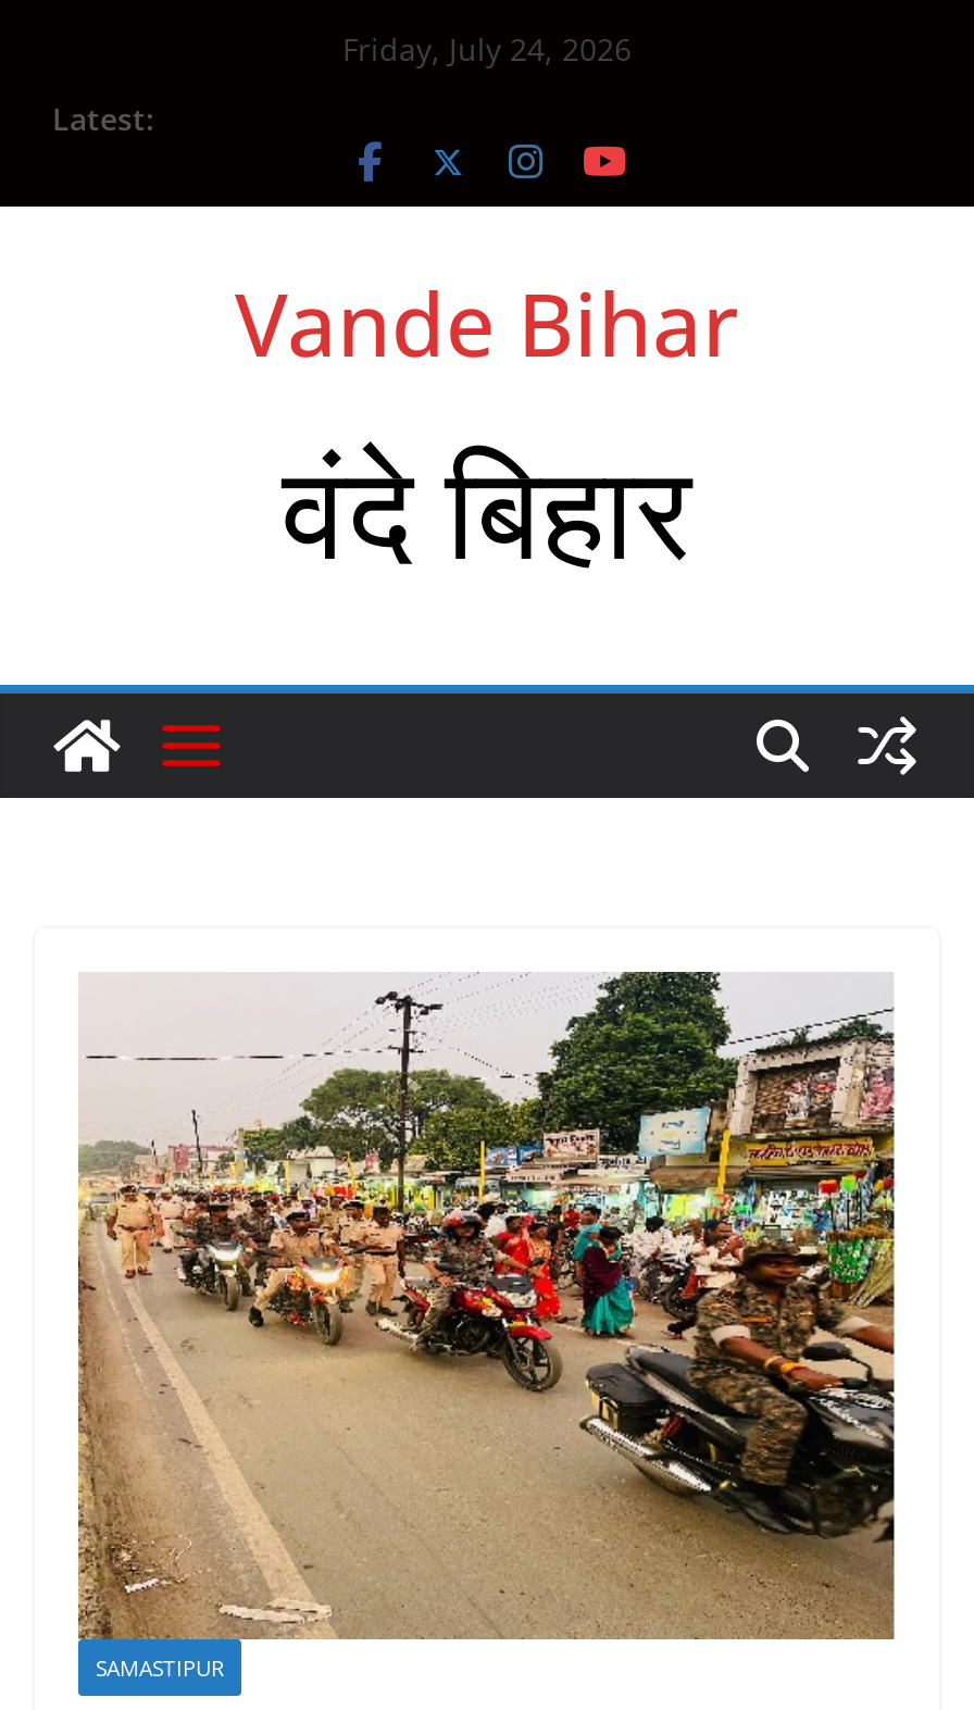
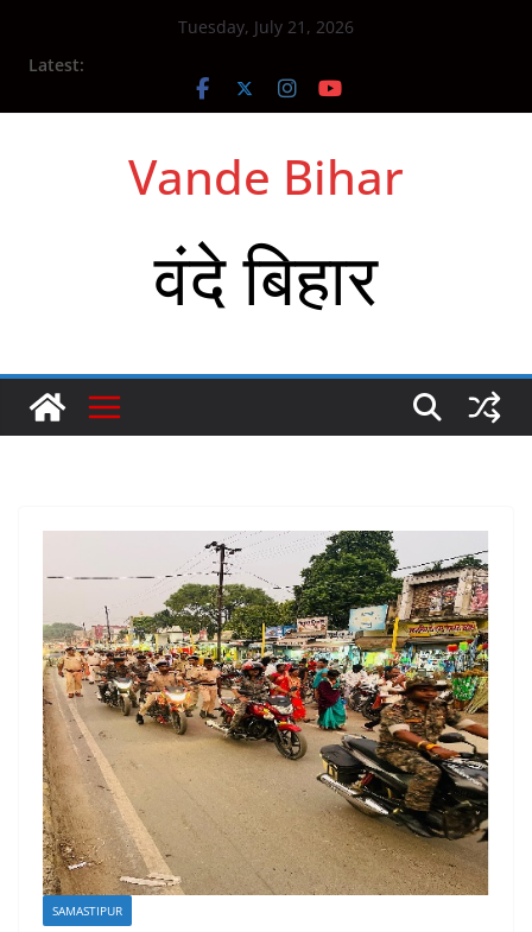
- Friday, July 24, 2026
+ Tuesday, July 21, 2026
